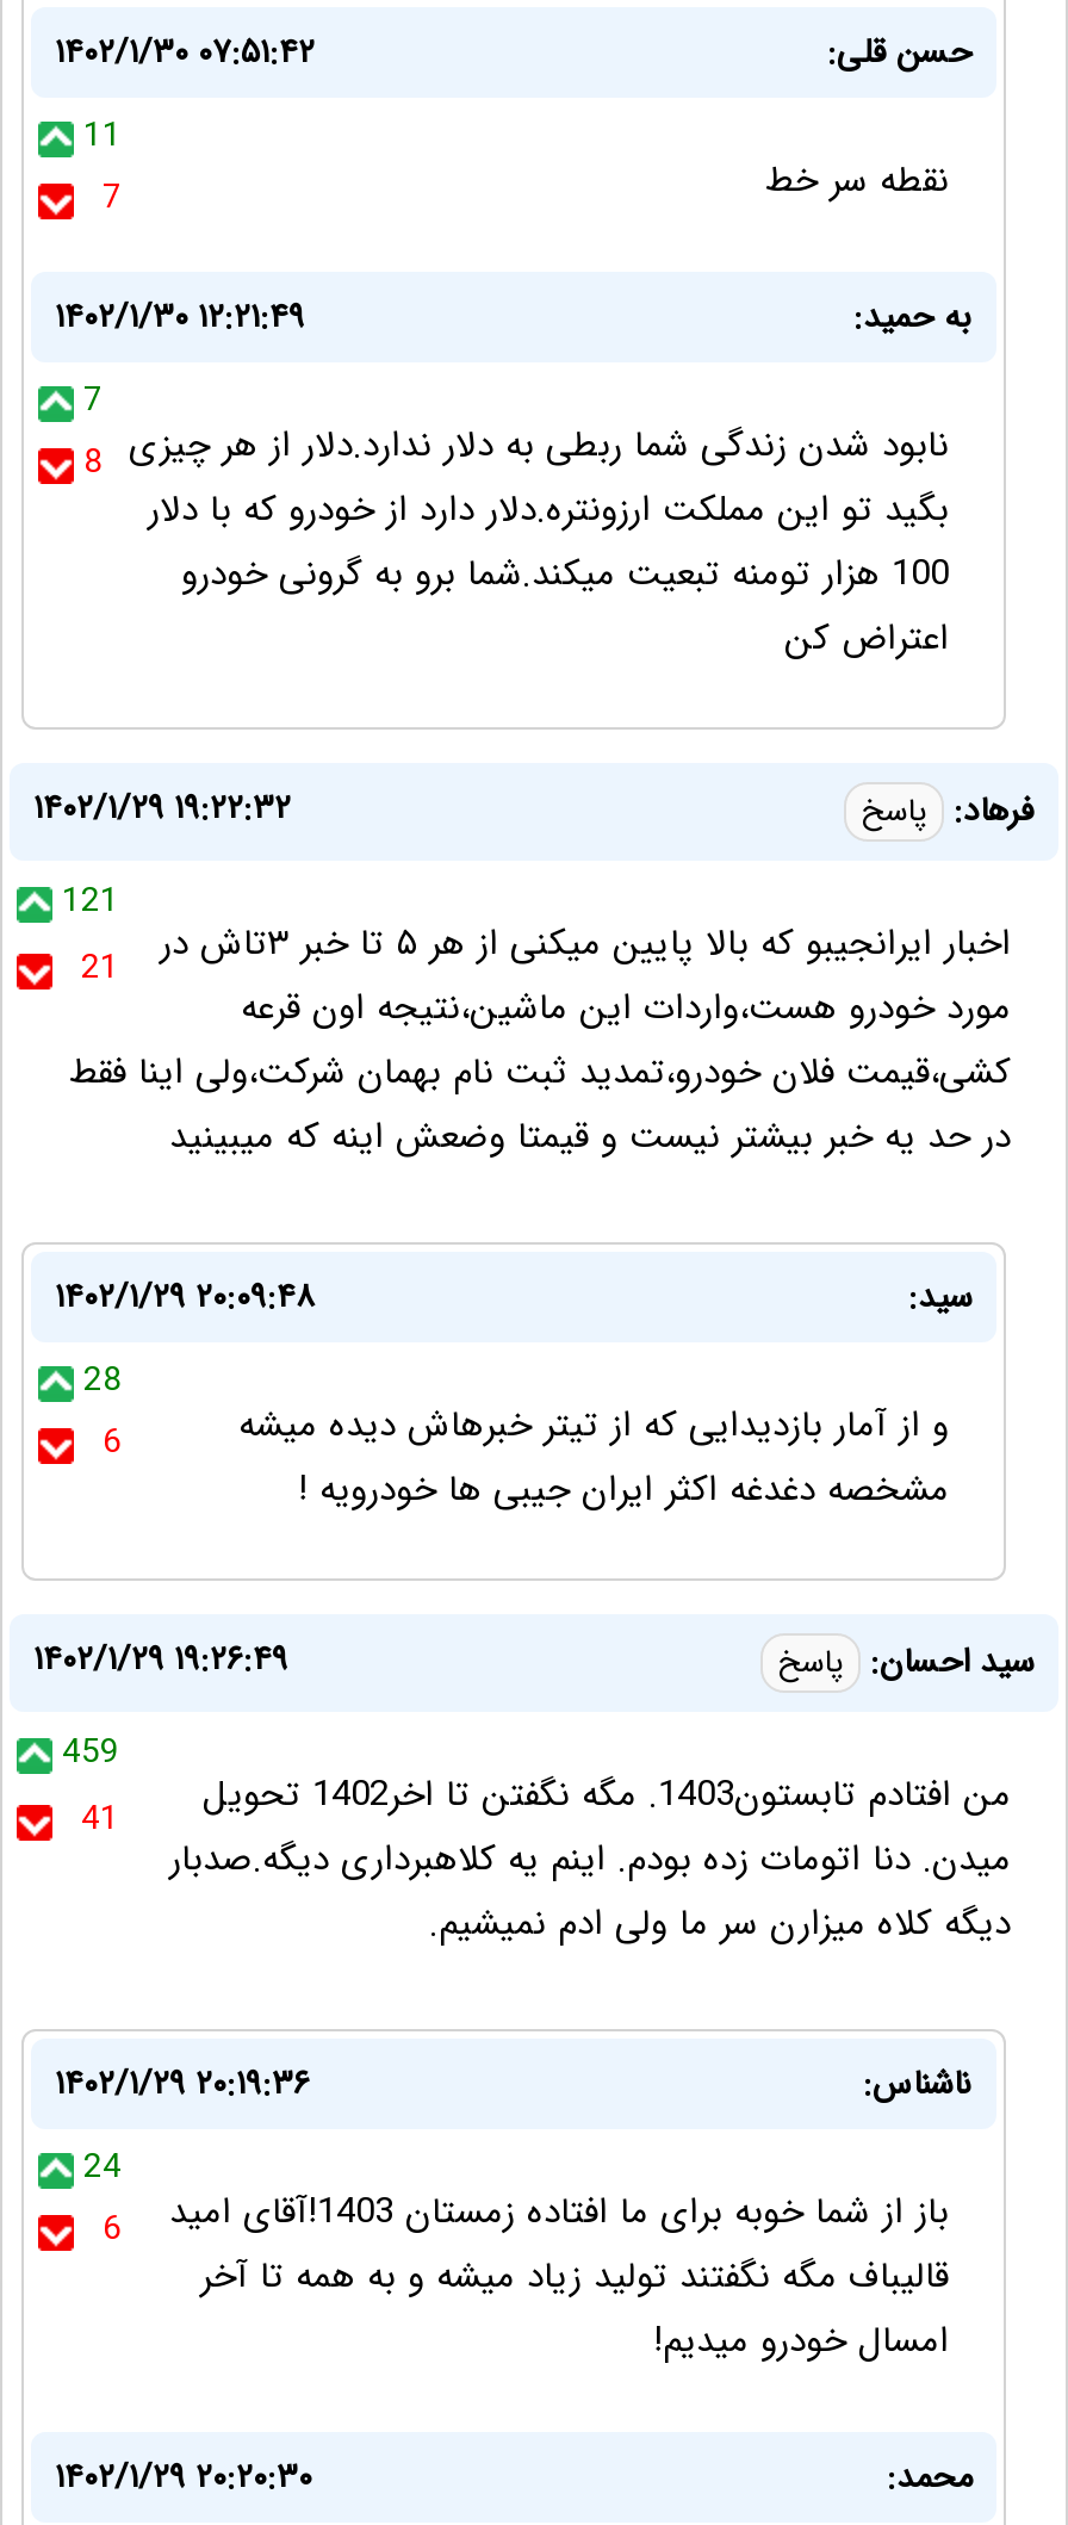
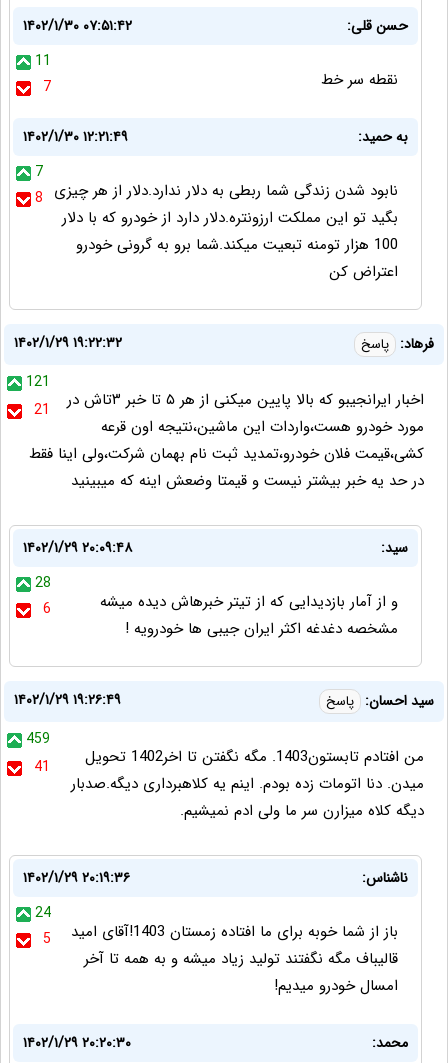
- 6
+ 5
